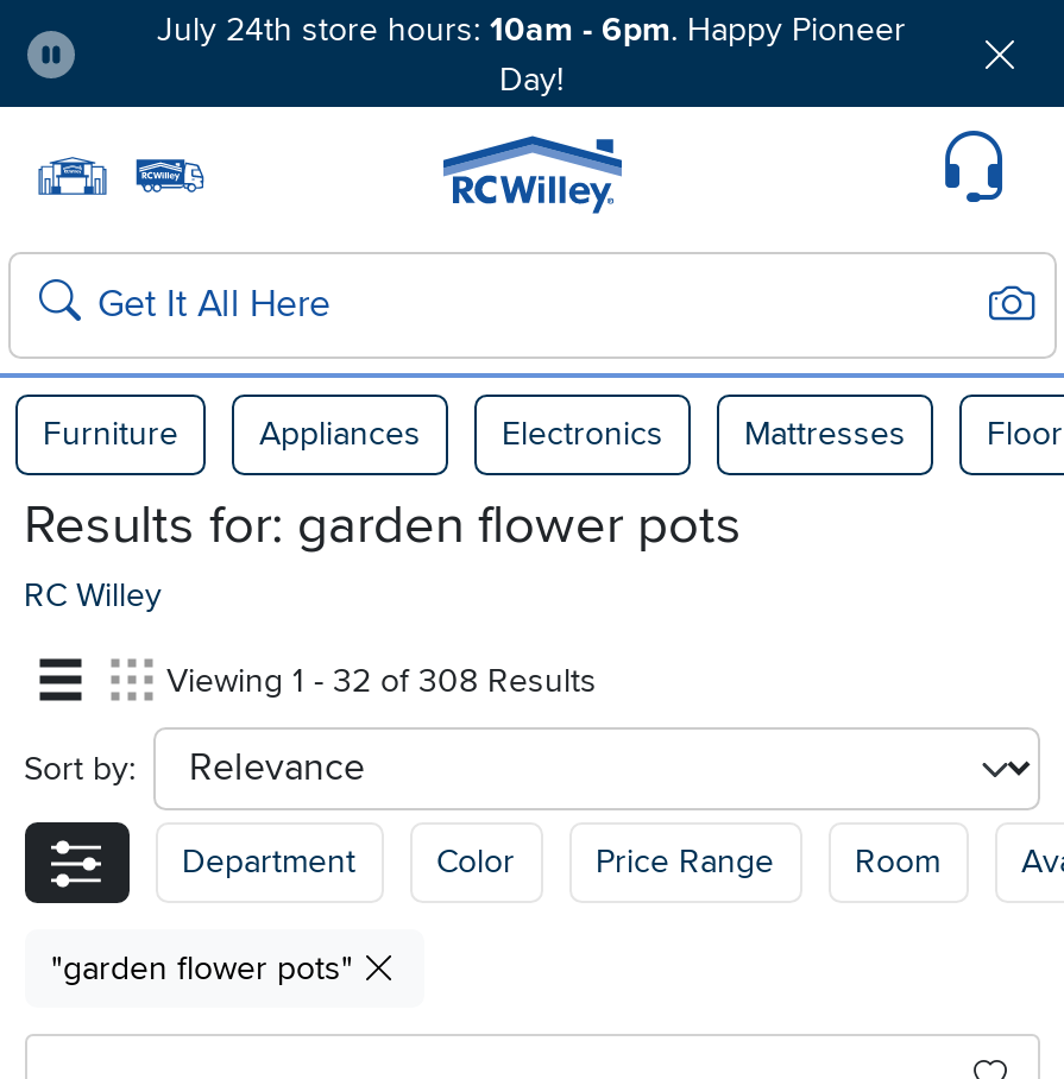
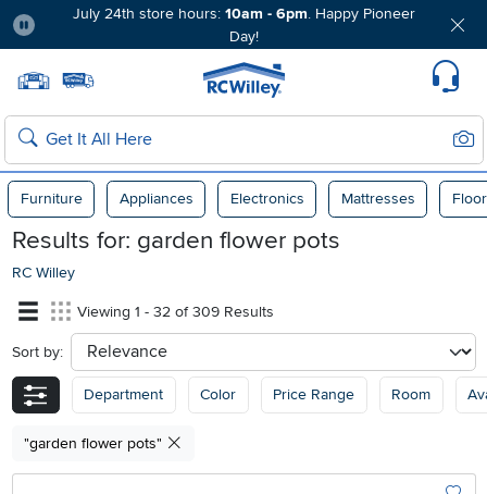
- Viewing 1 - 32 of 308 Results
+ Viewing 1 - 32 of 309 Results
